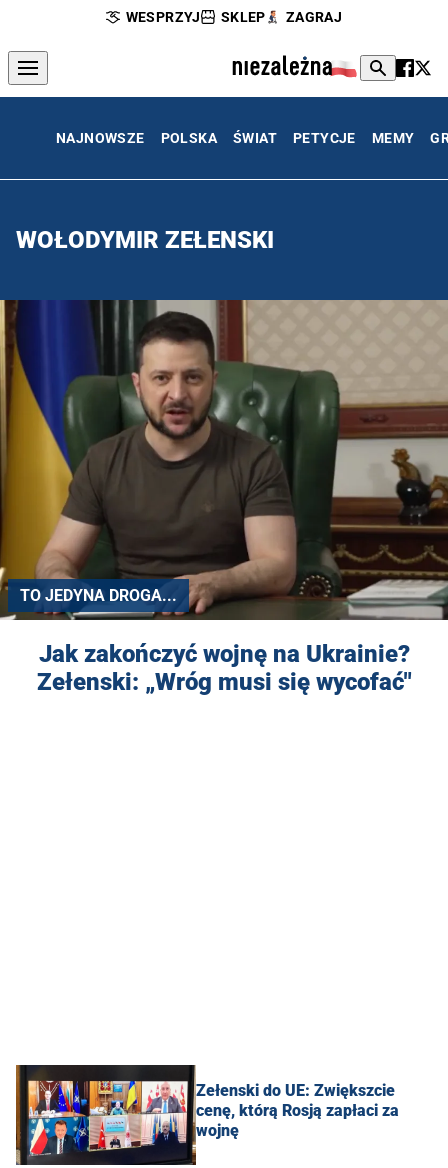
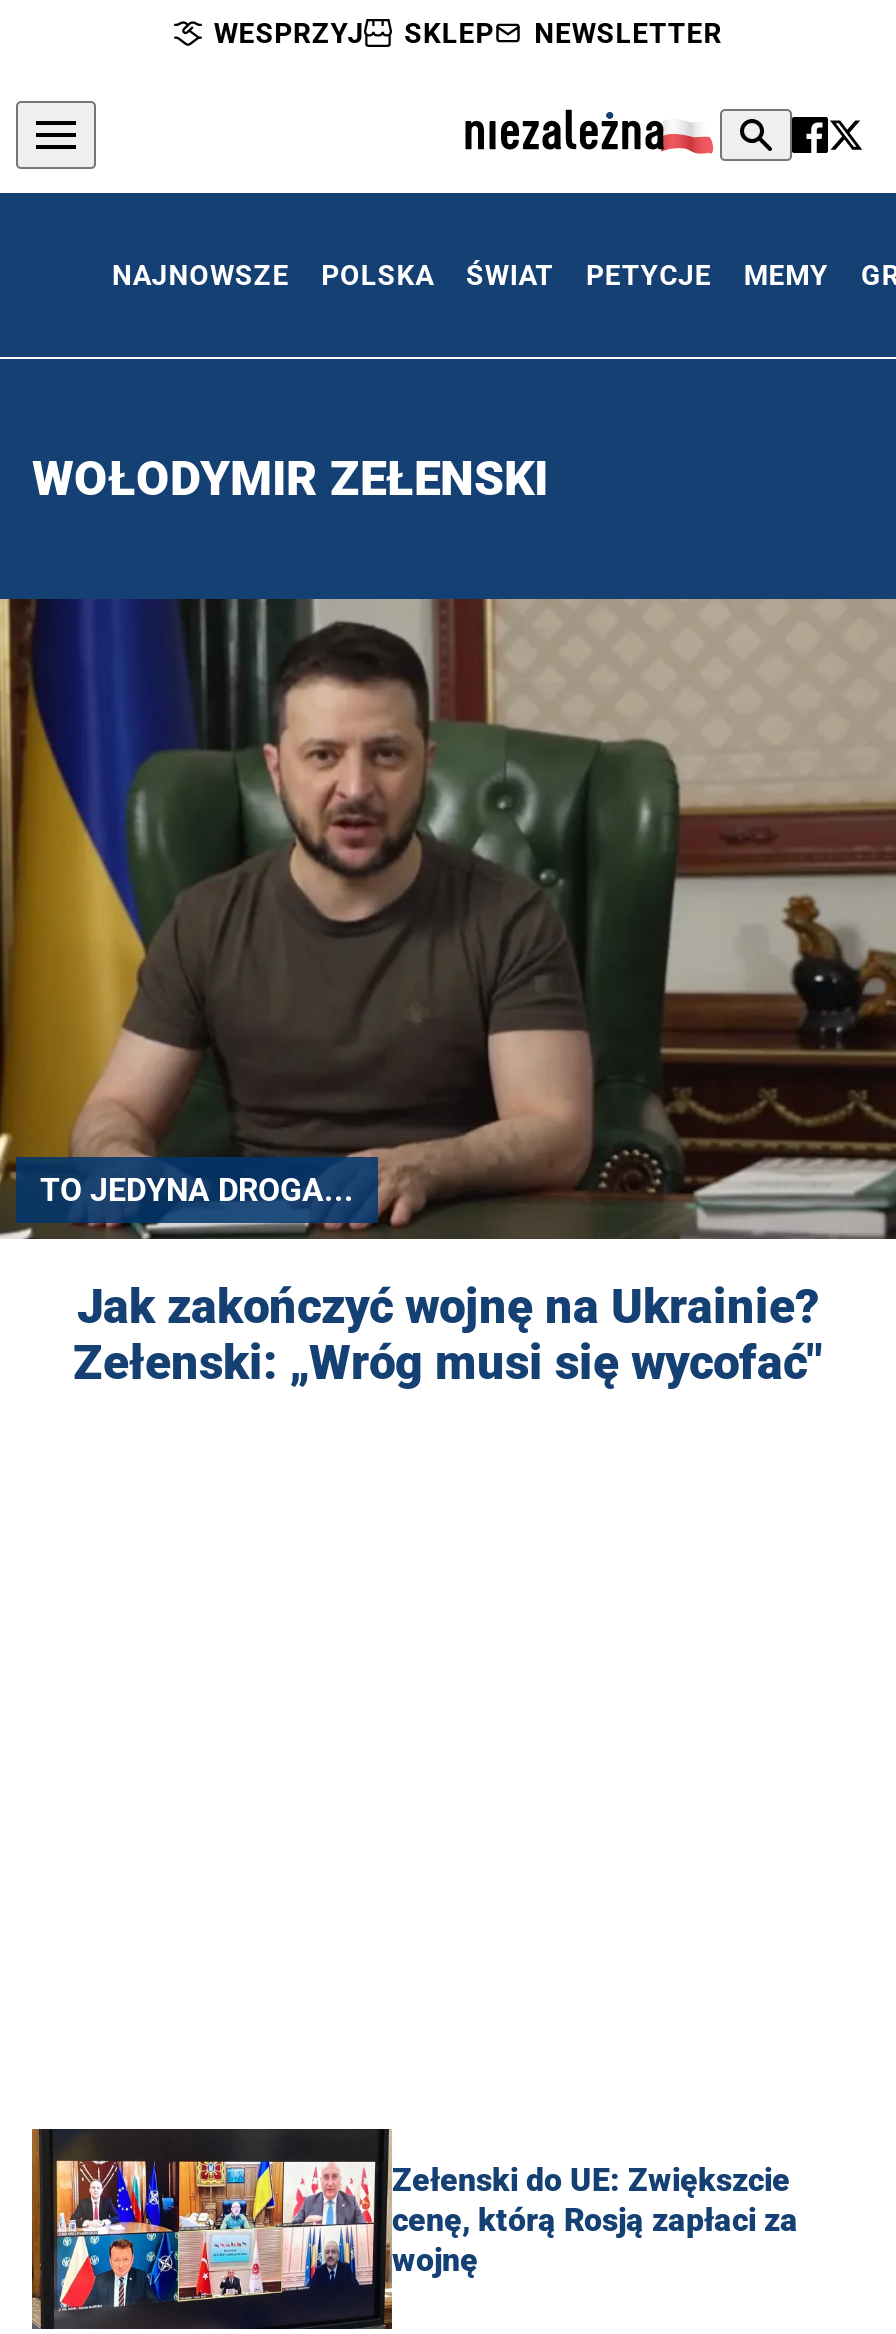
- ZAGRAJ
+ NEWSLETTER
